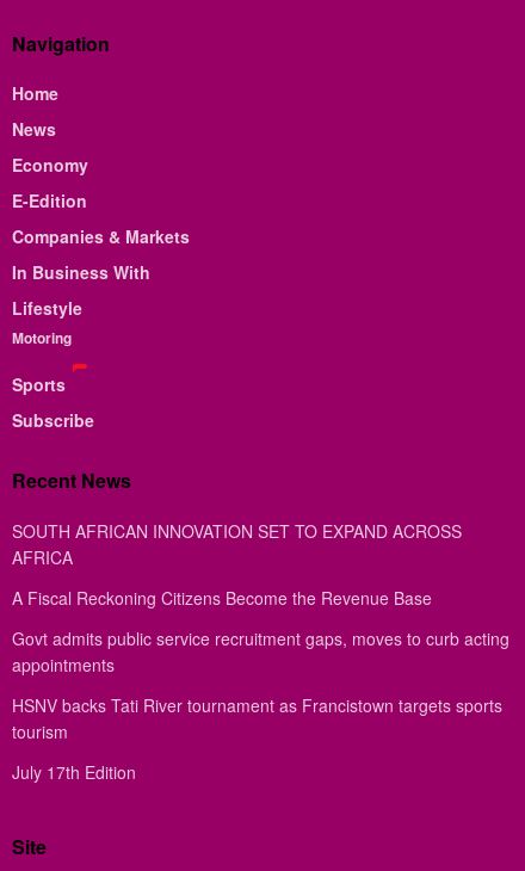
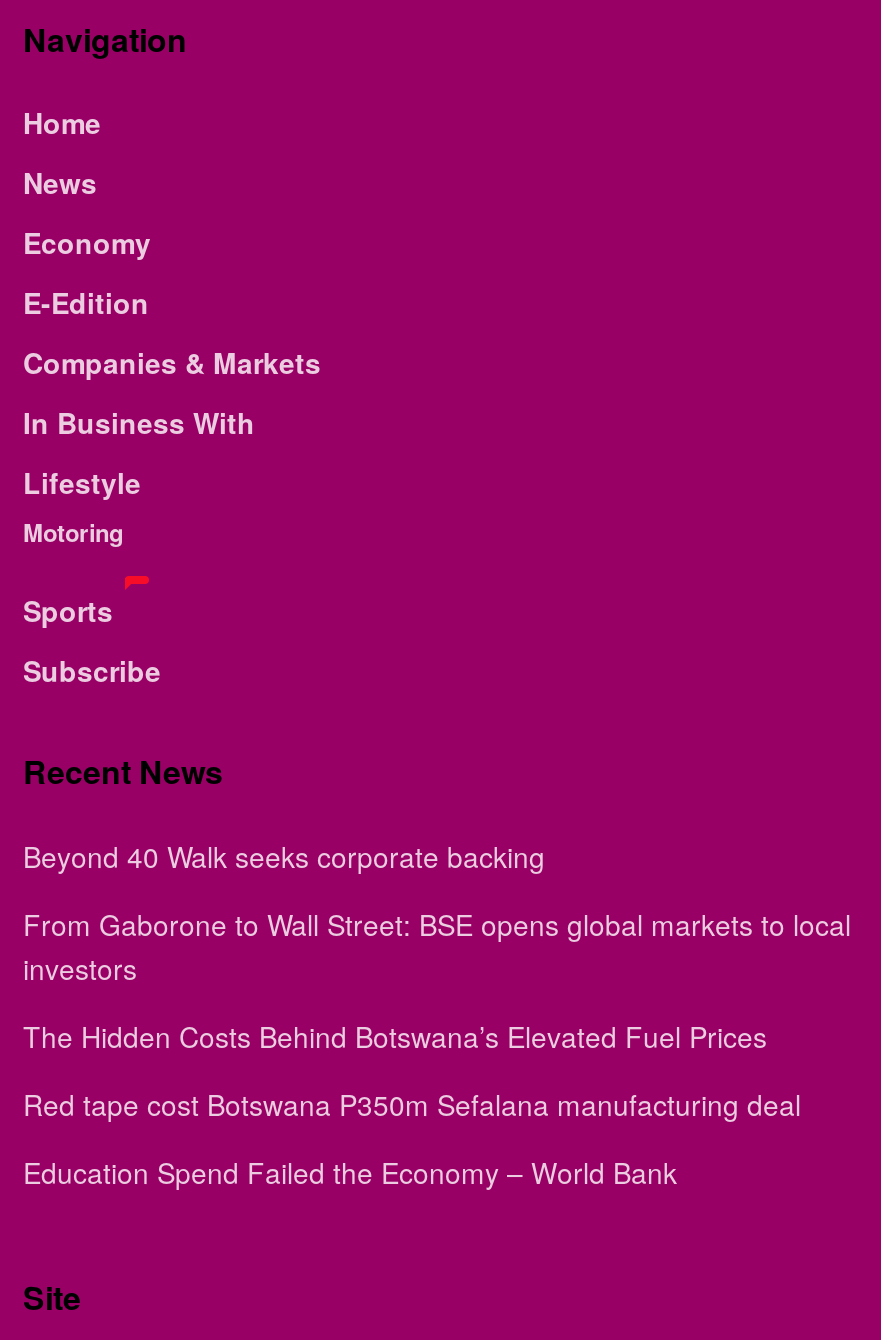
- SOUTH AFRICAN INNOVATION SET TO EXPAND ACROSS
- AFRICA
+ Beyond 40 Walk seeks corporate backing

- A Fiscal Reckoning Citizens Become the Revenue Base
+ From Gaborone to Wall Street: BSE opens global markets to local
+ investors

- Govt admits public service recruitment gaps, moves to curb acting
- appointments
+ The Hidden Costs Behind Botswana’s Elevated Fuel Prices

- HSNV backs Tati River tournament as Francistown targets sports
- tourism
+ Red tape cost Botswana P350m Sefalana manufacturing deal

- July 17th Edition
+ Education Spend Failed the Economy – World Bank
